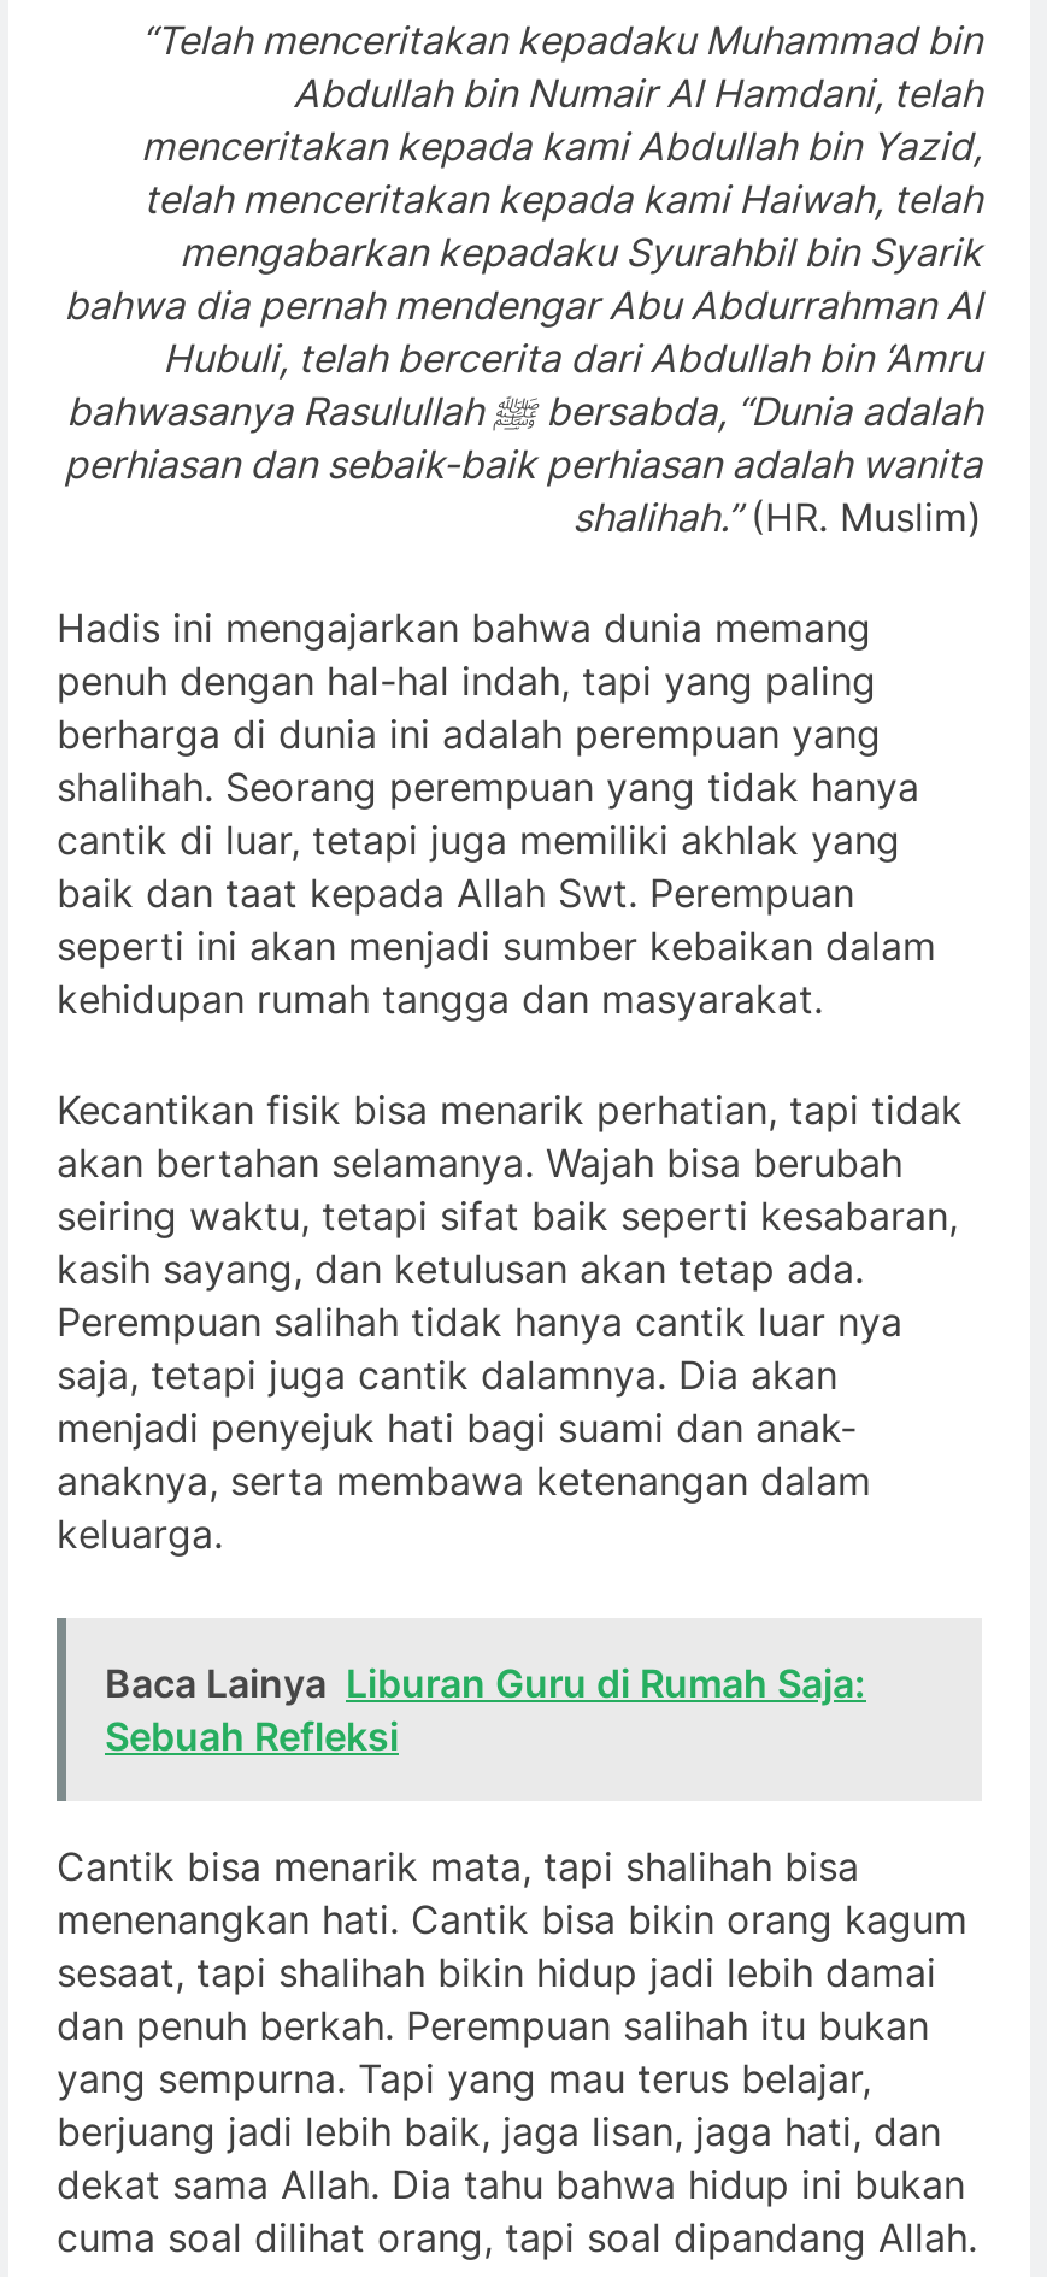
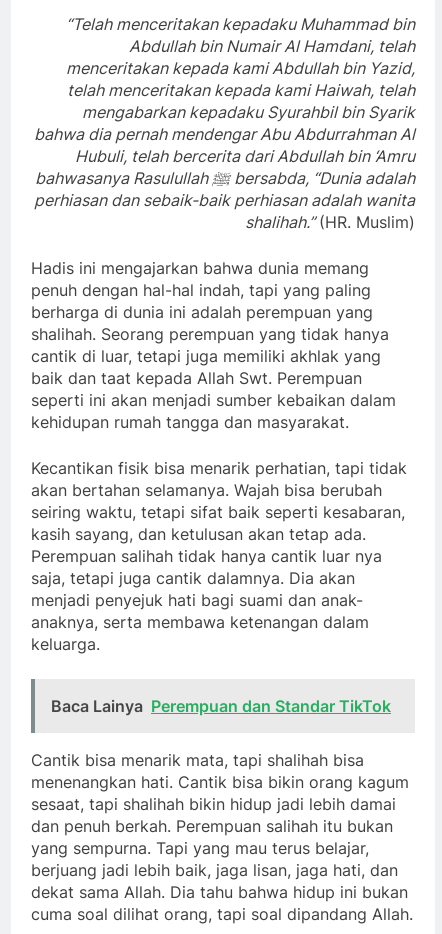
- Baca Lainya Liburan Guru di Rumah Saja:
- Sebuah Refleksi
+ Baca Lainya Perempuan dan Standar TikTok
